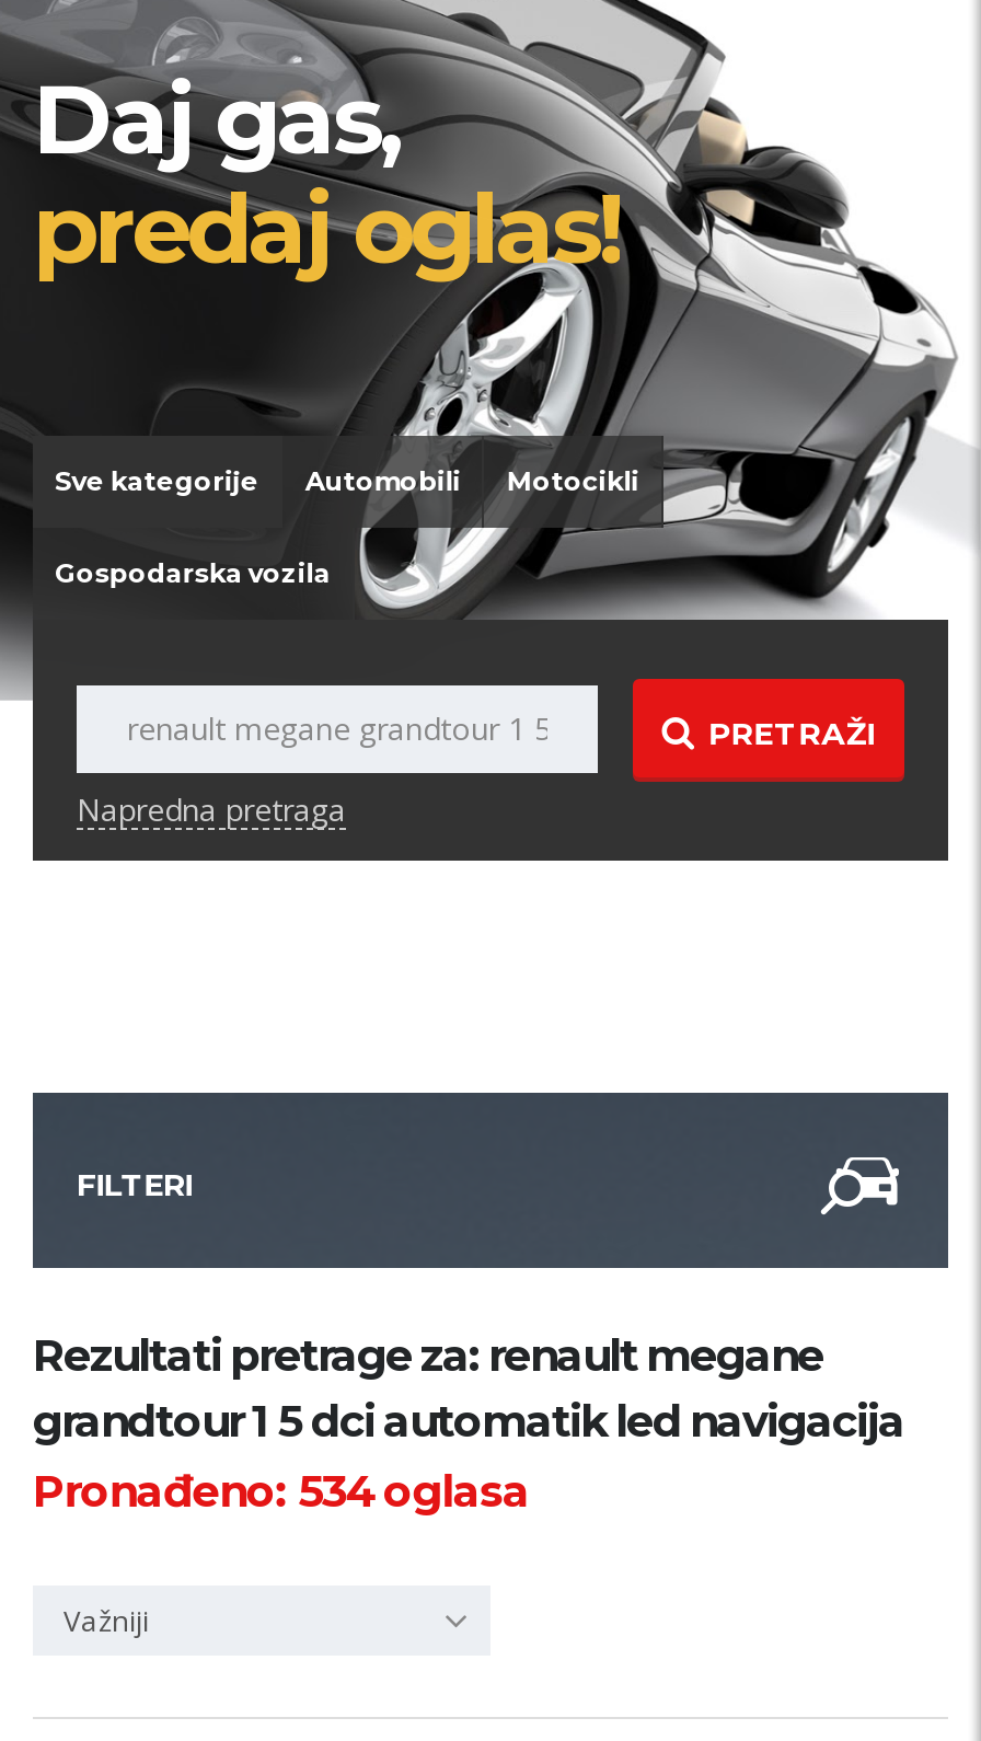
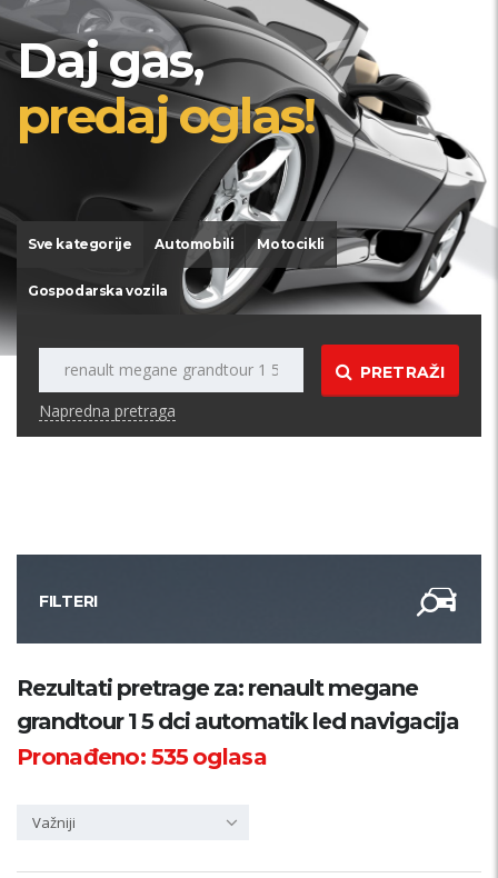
- Pronađeno: 534oglasa
+ Pronađeno: 535oglasa
